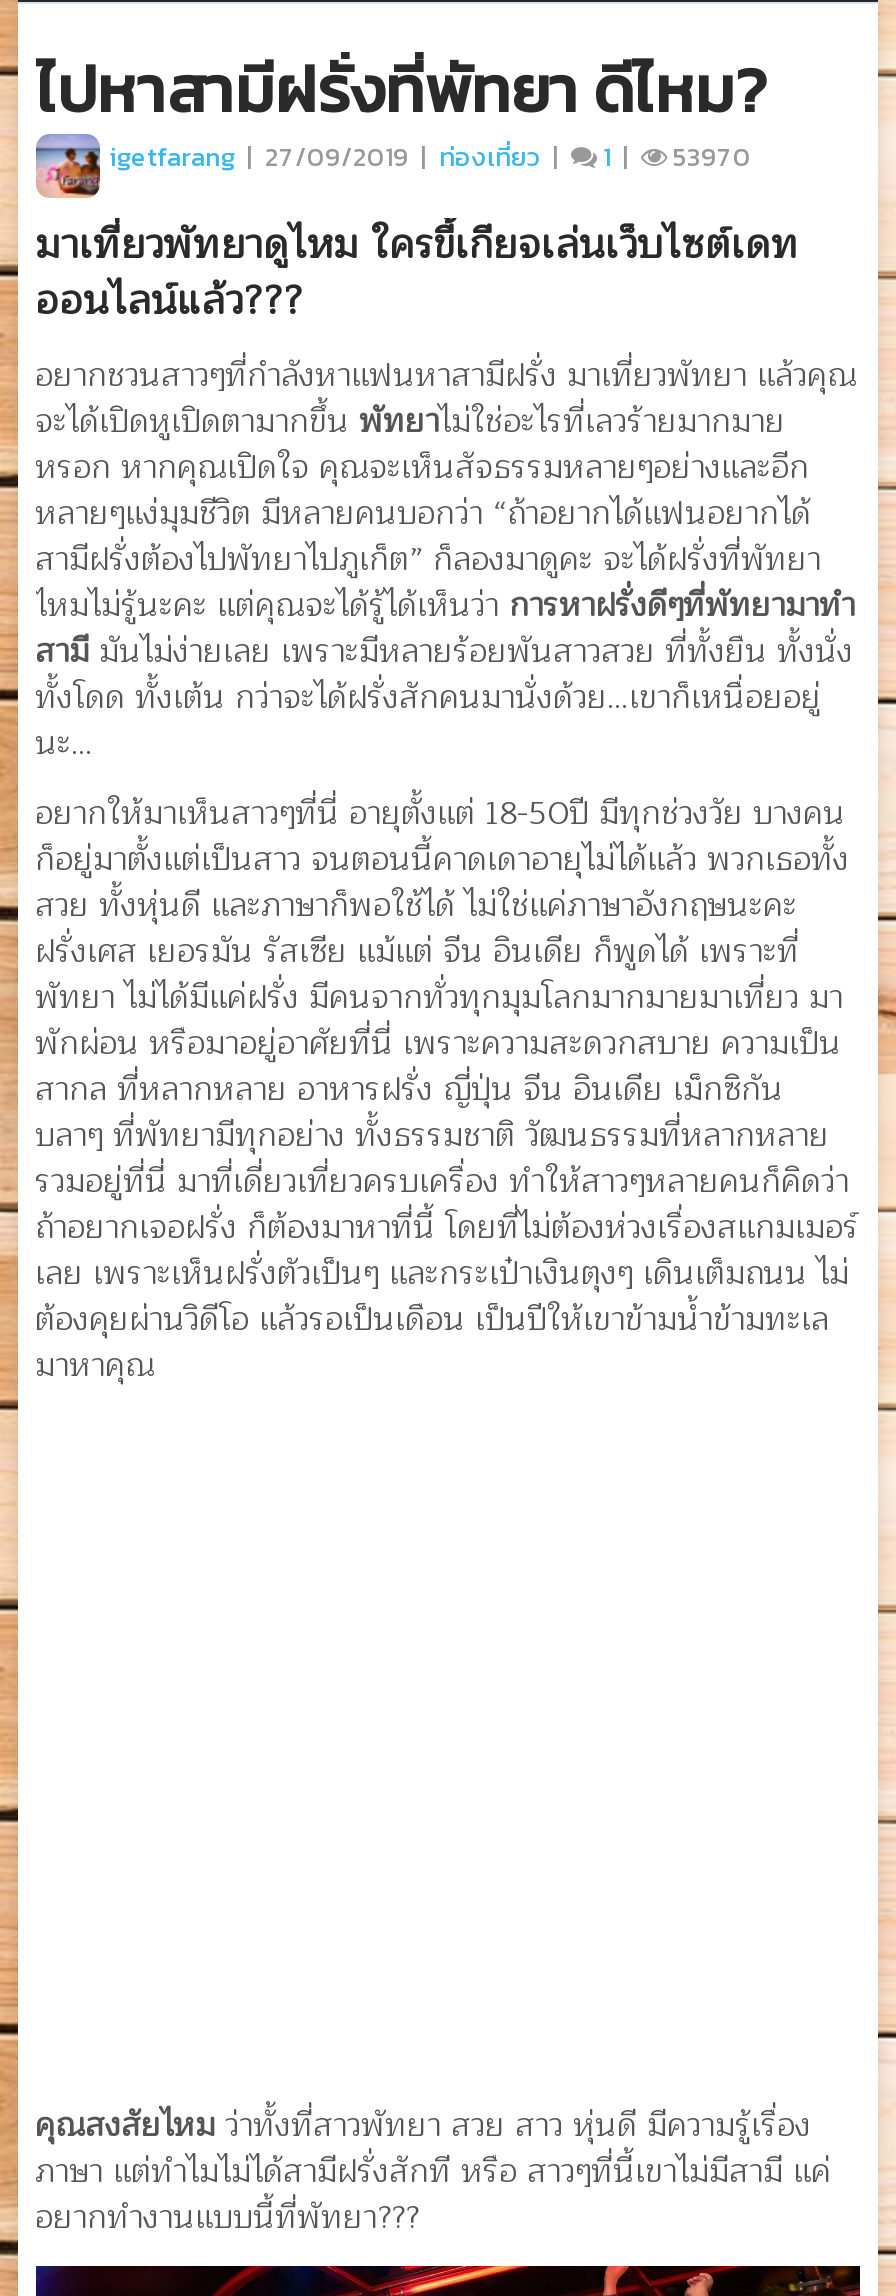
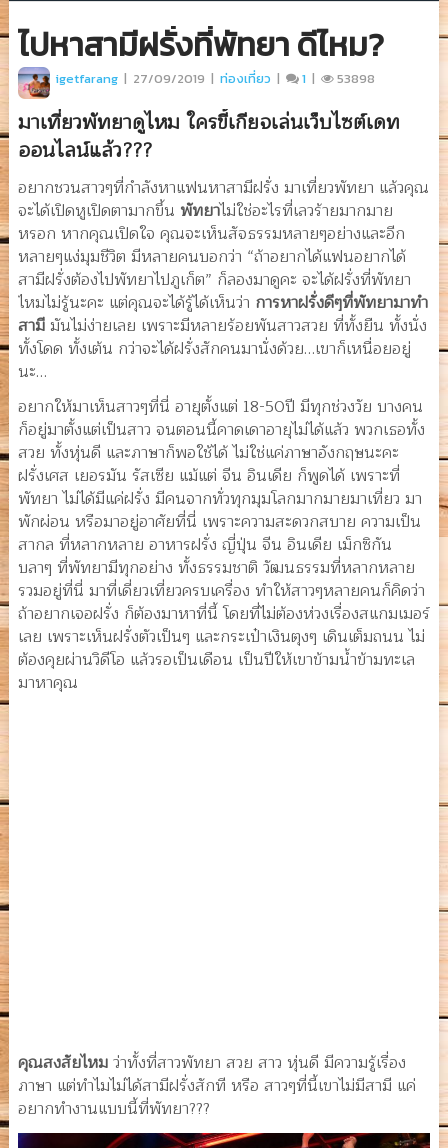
- 53970
+ 53898
